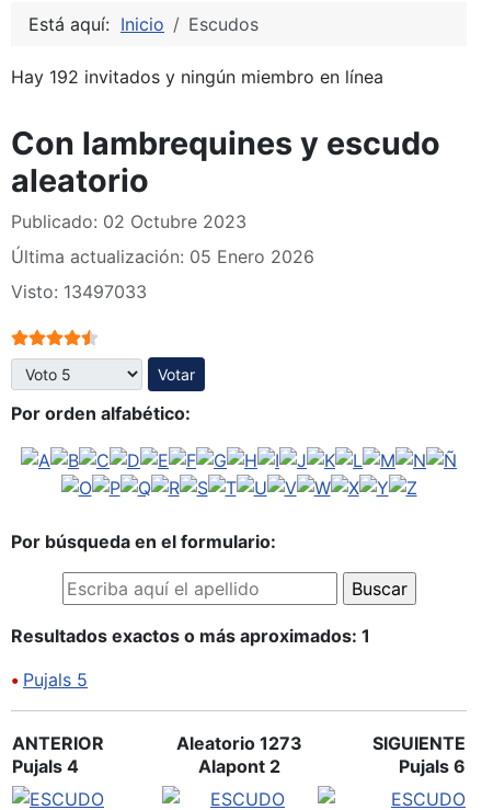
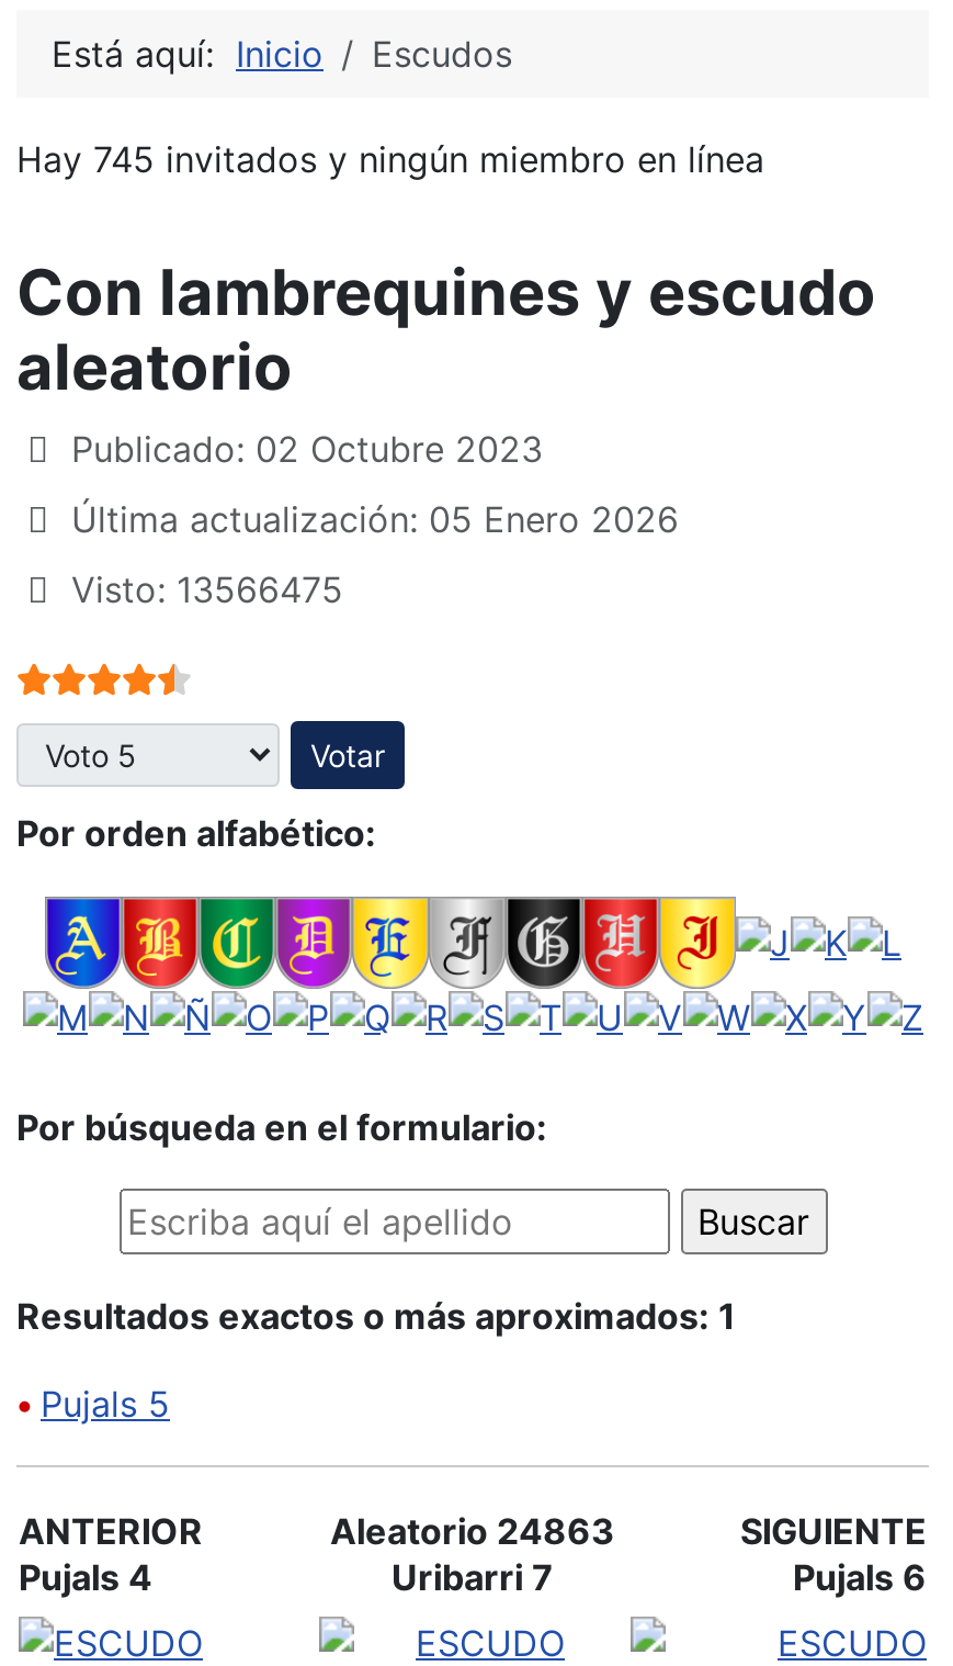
- Hay 192 invitados y ningún miembro en línea
+ Hay 745 invitados y ningún miembro en línea

- Visto: 13497033
+ Visto: 13566475

- [image]
+ [image]

- Aleatorio 1273
- Alapont 2
+ Aleatorio 24863
+ Uribarri 7
